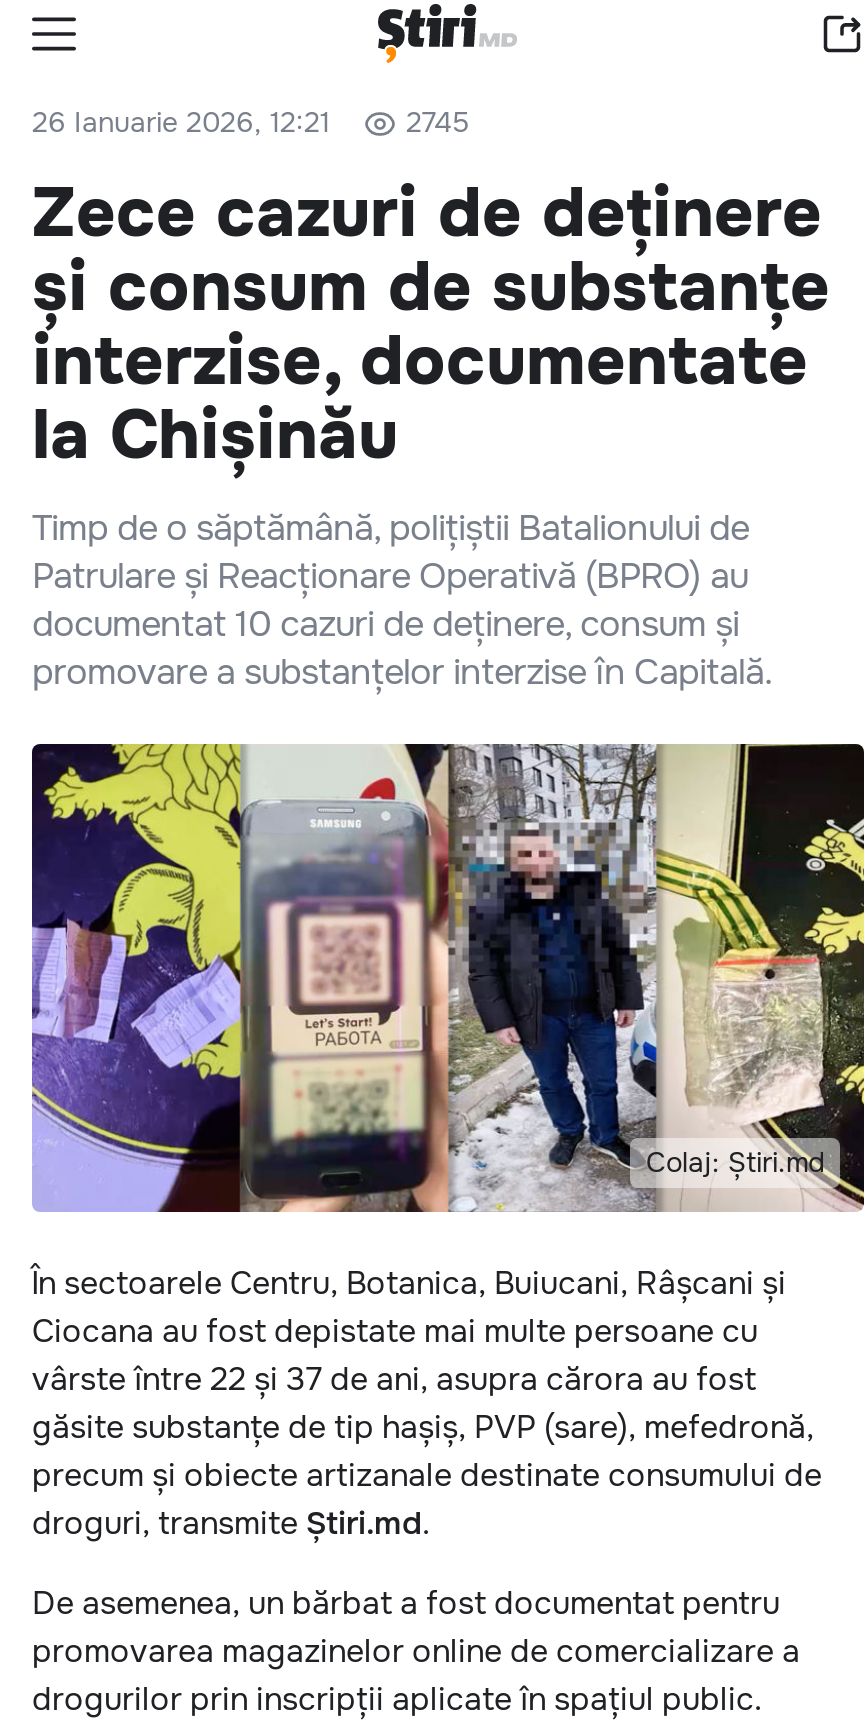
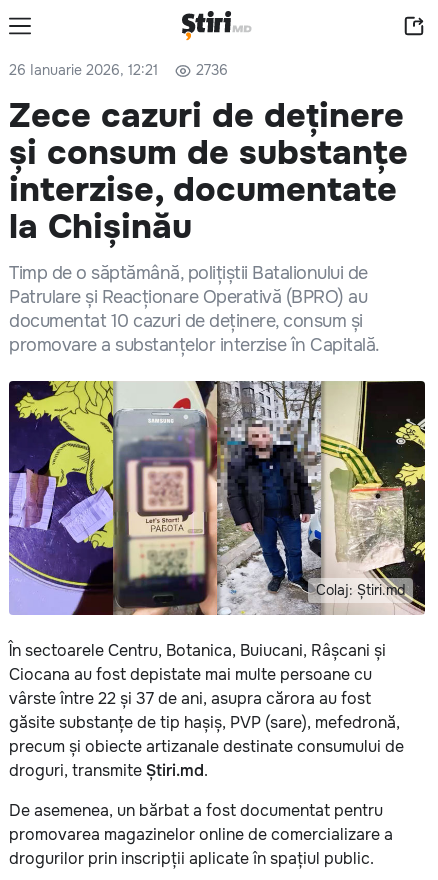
- 2745
+ 2736
